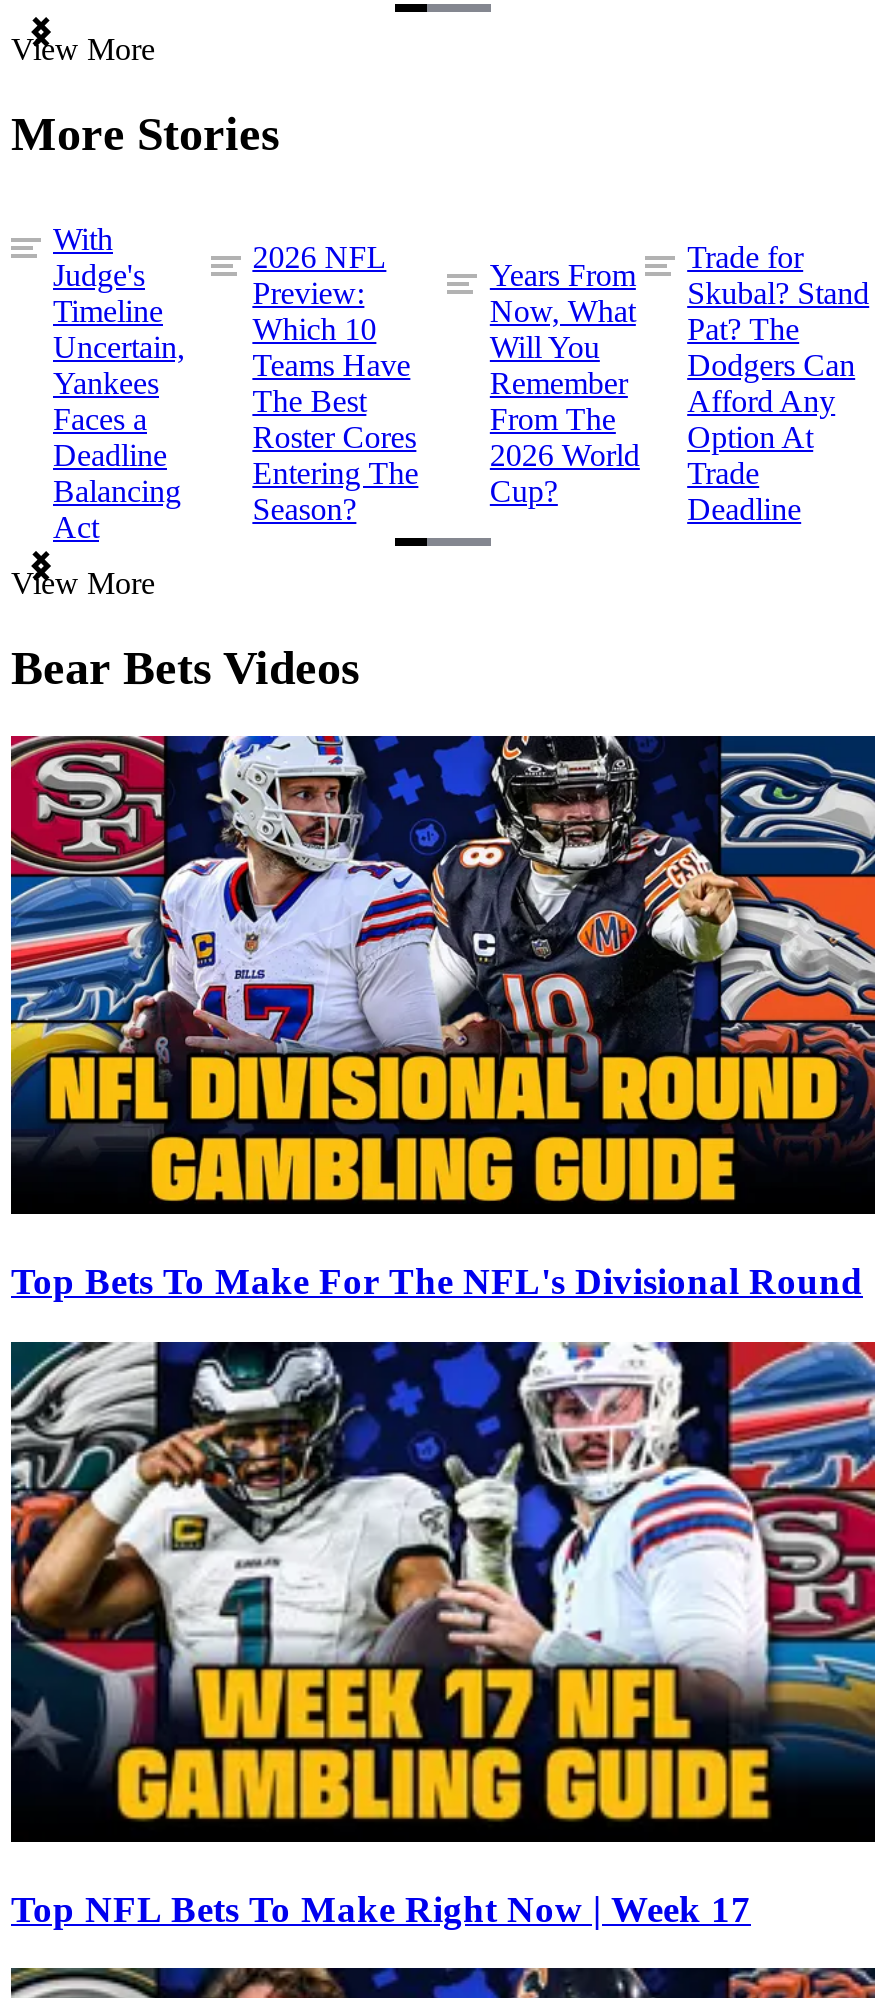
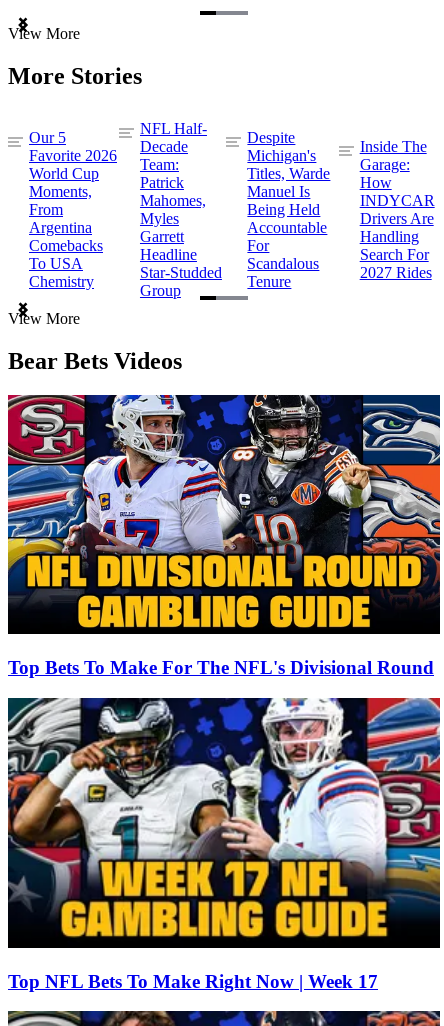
- With
- Judge's
- Timeline
- Uncertain,
- Yankees
- Faces a
- Deadline
- Balancing
- Act
+ Our 5
+ Favorite 2026
+ World Cup
+ Moments,
+ From
+ Argentina
+ Comebacks
+ To USA
+ Chemistry

- 2026 NFL
- Preview:
- Which 10
- Teams Have
- The Best
- Roster Cores
- Entering The
- Season?
+ NFL Half-
+ Decade
+ Team:
+ Patrick
+ Mahomes,
+ Myles
+ Garrett
+ Headline
+ Star-Studded
+ Group

- Trade for
- Skubal? Stand
- Pat? The
- Dodgers Can
- Afford Any
- Option At
- Trade
- Deadline
+ Inside The
+ Garage:
+ How
+ INDYCAR
+ Drivers Are
+ Handling
+ Search For
+ 2027 Rides

- Years From
- Now, What
- Will You
- Remember
- From The
- 2026 World
- Cup?
+ Despite
+ Michigan's
+ Titles, Warde
+ Manuel Is
+ Being Held
+ Accountable
+ For
+ Scandalous
+ Tenure
